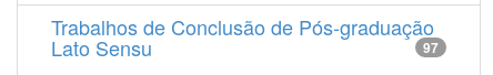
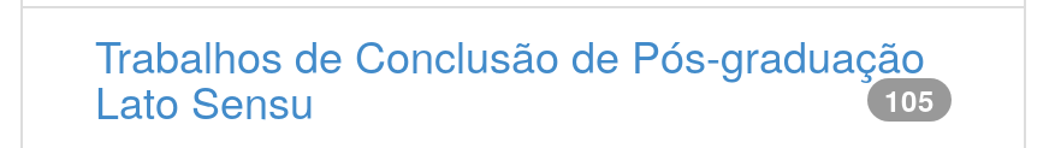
- 97
+ 105
